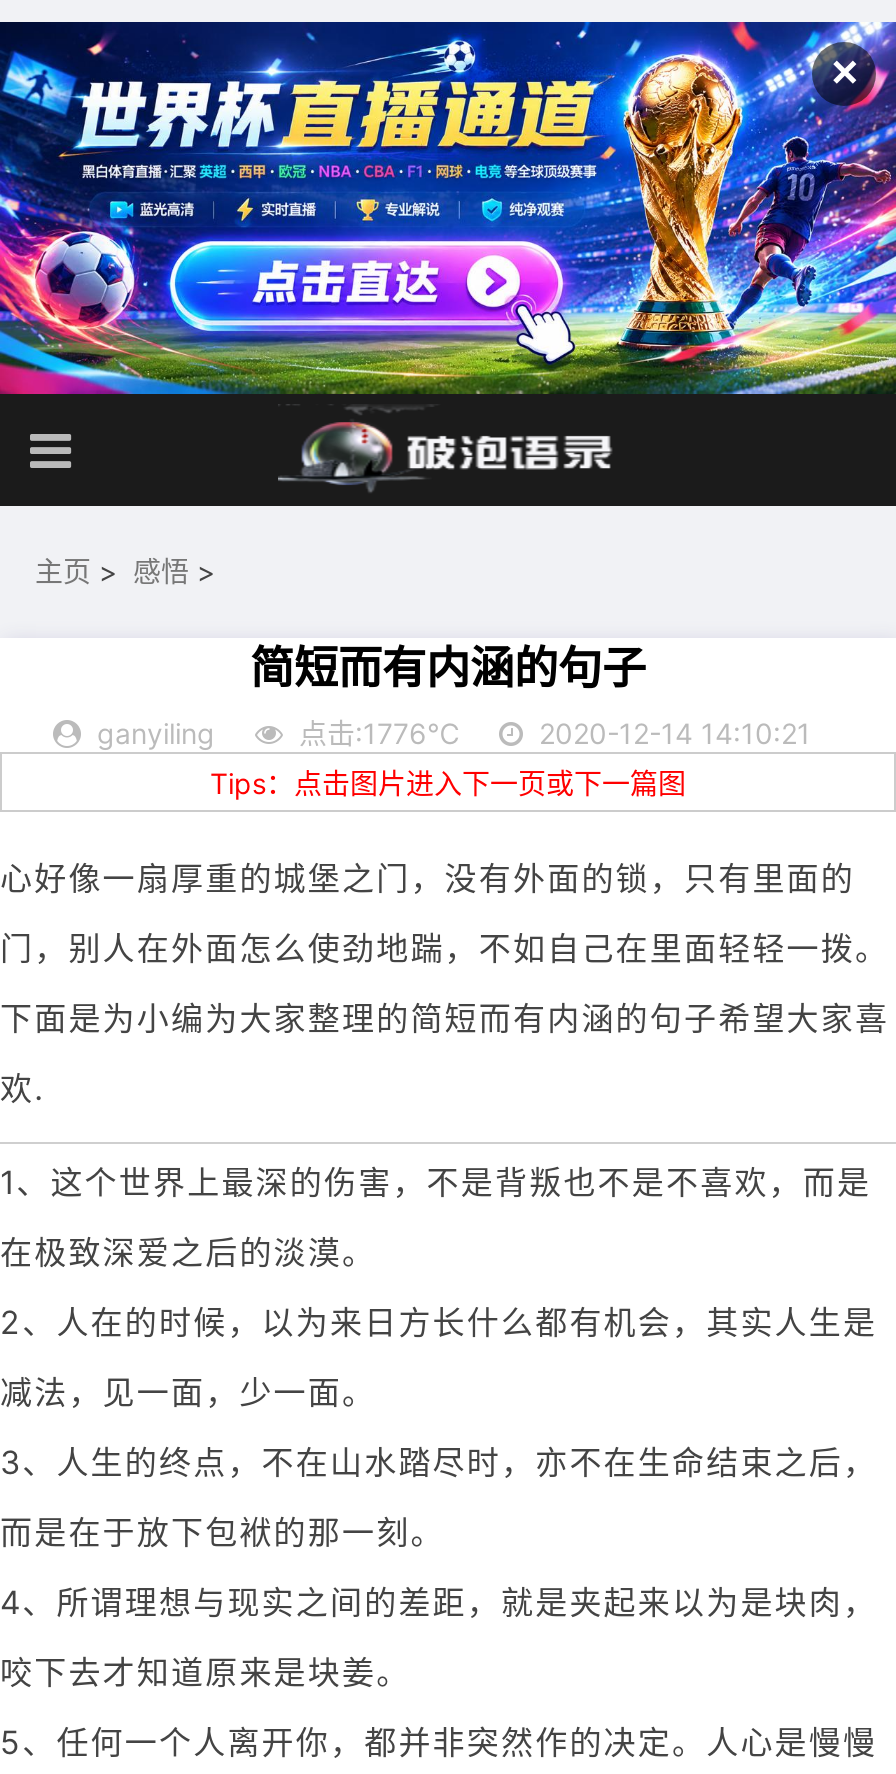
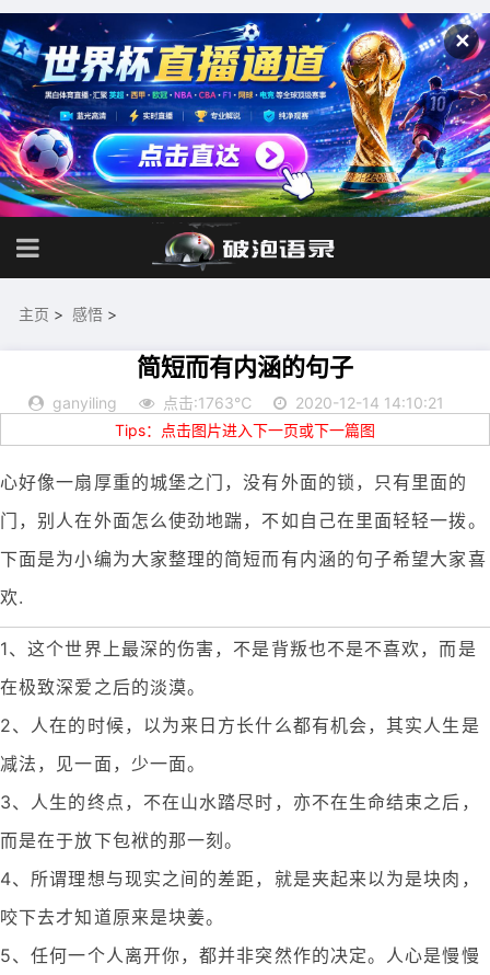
- 点击:1776℃
+ 点击:1763℃
